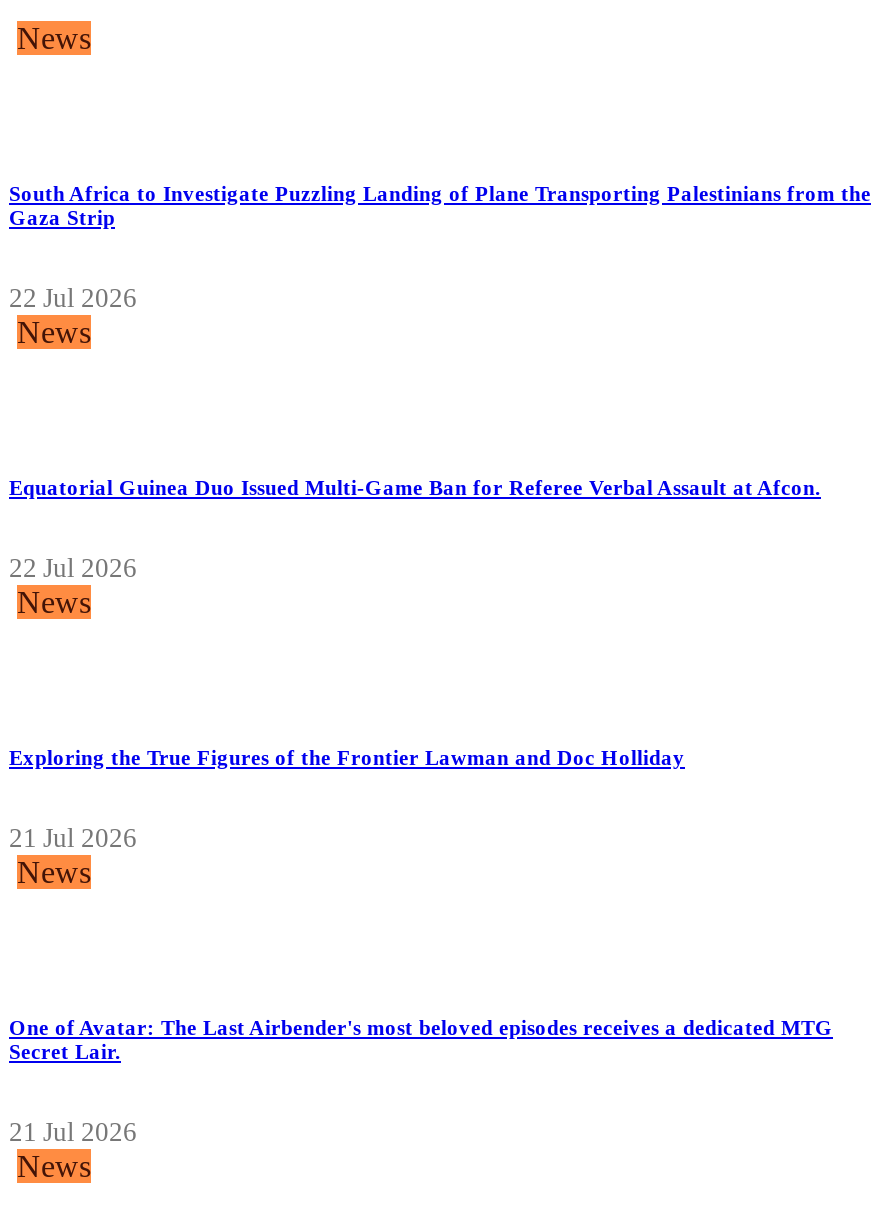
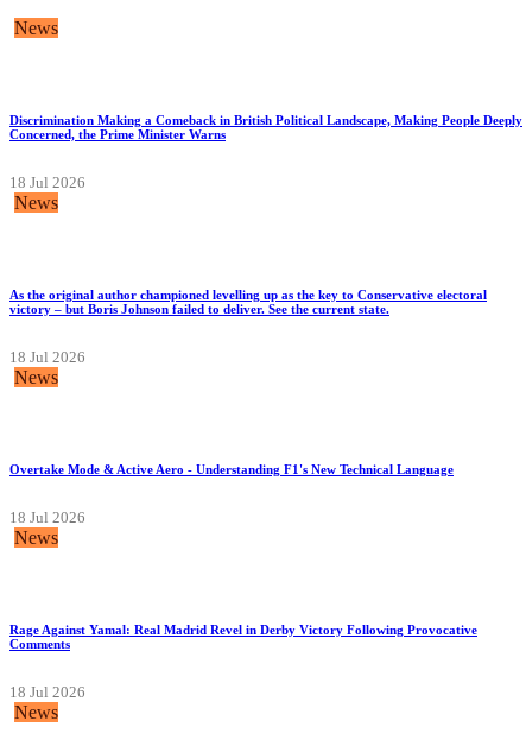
- South Africa to Investigate Puzzling Landing of Plane Transporting Palestinians from the
- Gaza Strip
+ Discrimination Making a Comeback in British Political Landscape, Making People Deeply
+ Concerned, the Prime Minister Warns

- 22 Jul 2026
+ 18 Jul 2026

- Equatorial Guinea Duo Issued Multi-Game Ban for Referee Verbal Assault at Afcon.
+ As the original author championed levelling up as the key to Conservative electoral
+ victory – but Boris Johnson failed to deliver. See the current state.

- 22 Jul 2026
+ 18 Jul 2026

- Exploring the True Figures of the Frontier Lawman and Doc Holliday
+ Overtake Mode & Active Aero - Understanding F1's New Technical Language

- 21 Jul 2026
+ 18 Jul 2026

- One of Avatar: The Last Airbender's most beloved episodes receives a dedicated MTG
- Secret Lair.
+ Rage Against Yamal: Real Madrid Revel in Derby Victory Following Provocative
+ Comments

- 21 Jul 2026
+ 18 Jul 2026
